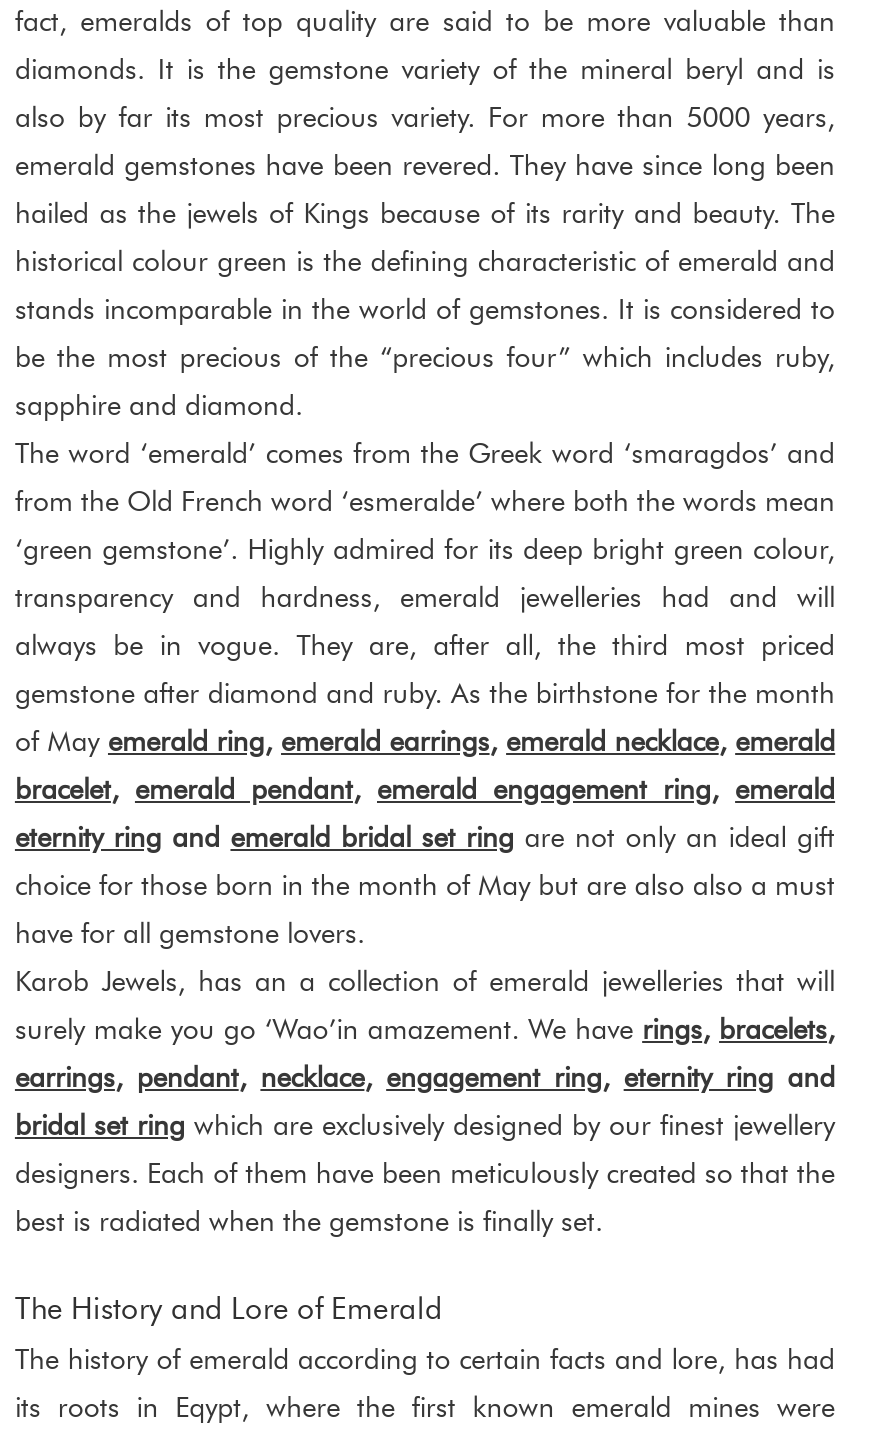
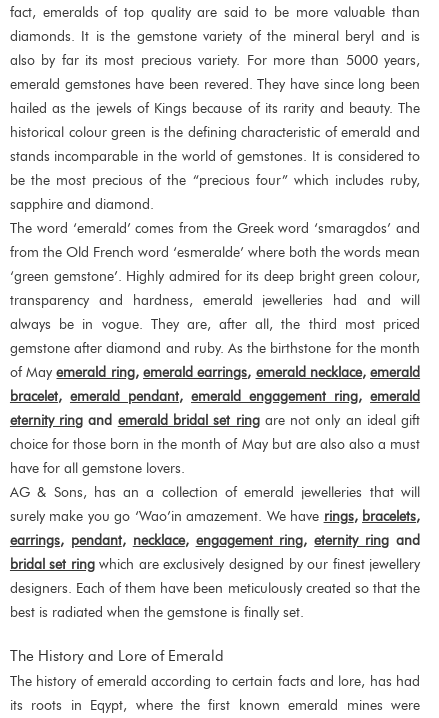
- Karob Jewels, has an a collection of emerald jewelleries that will
+ AG & Sons, has an a collection of emerald jewelleries that will
